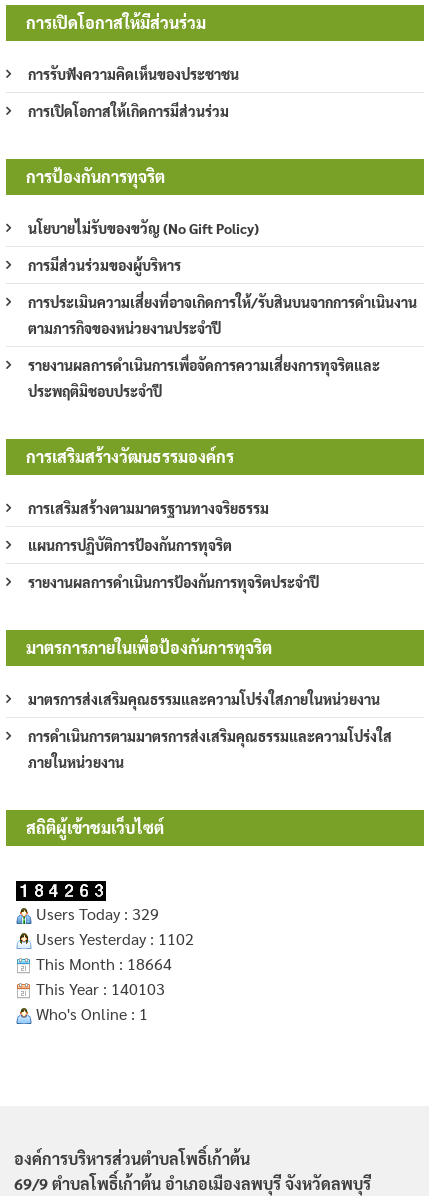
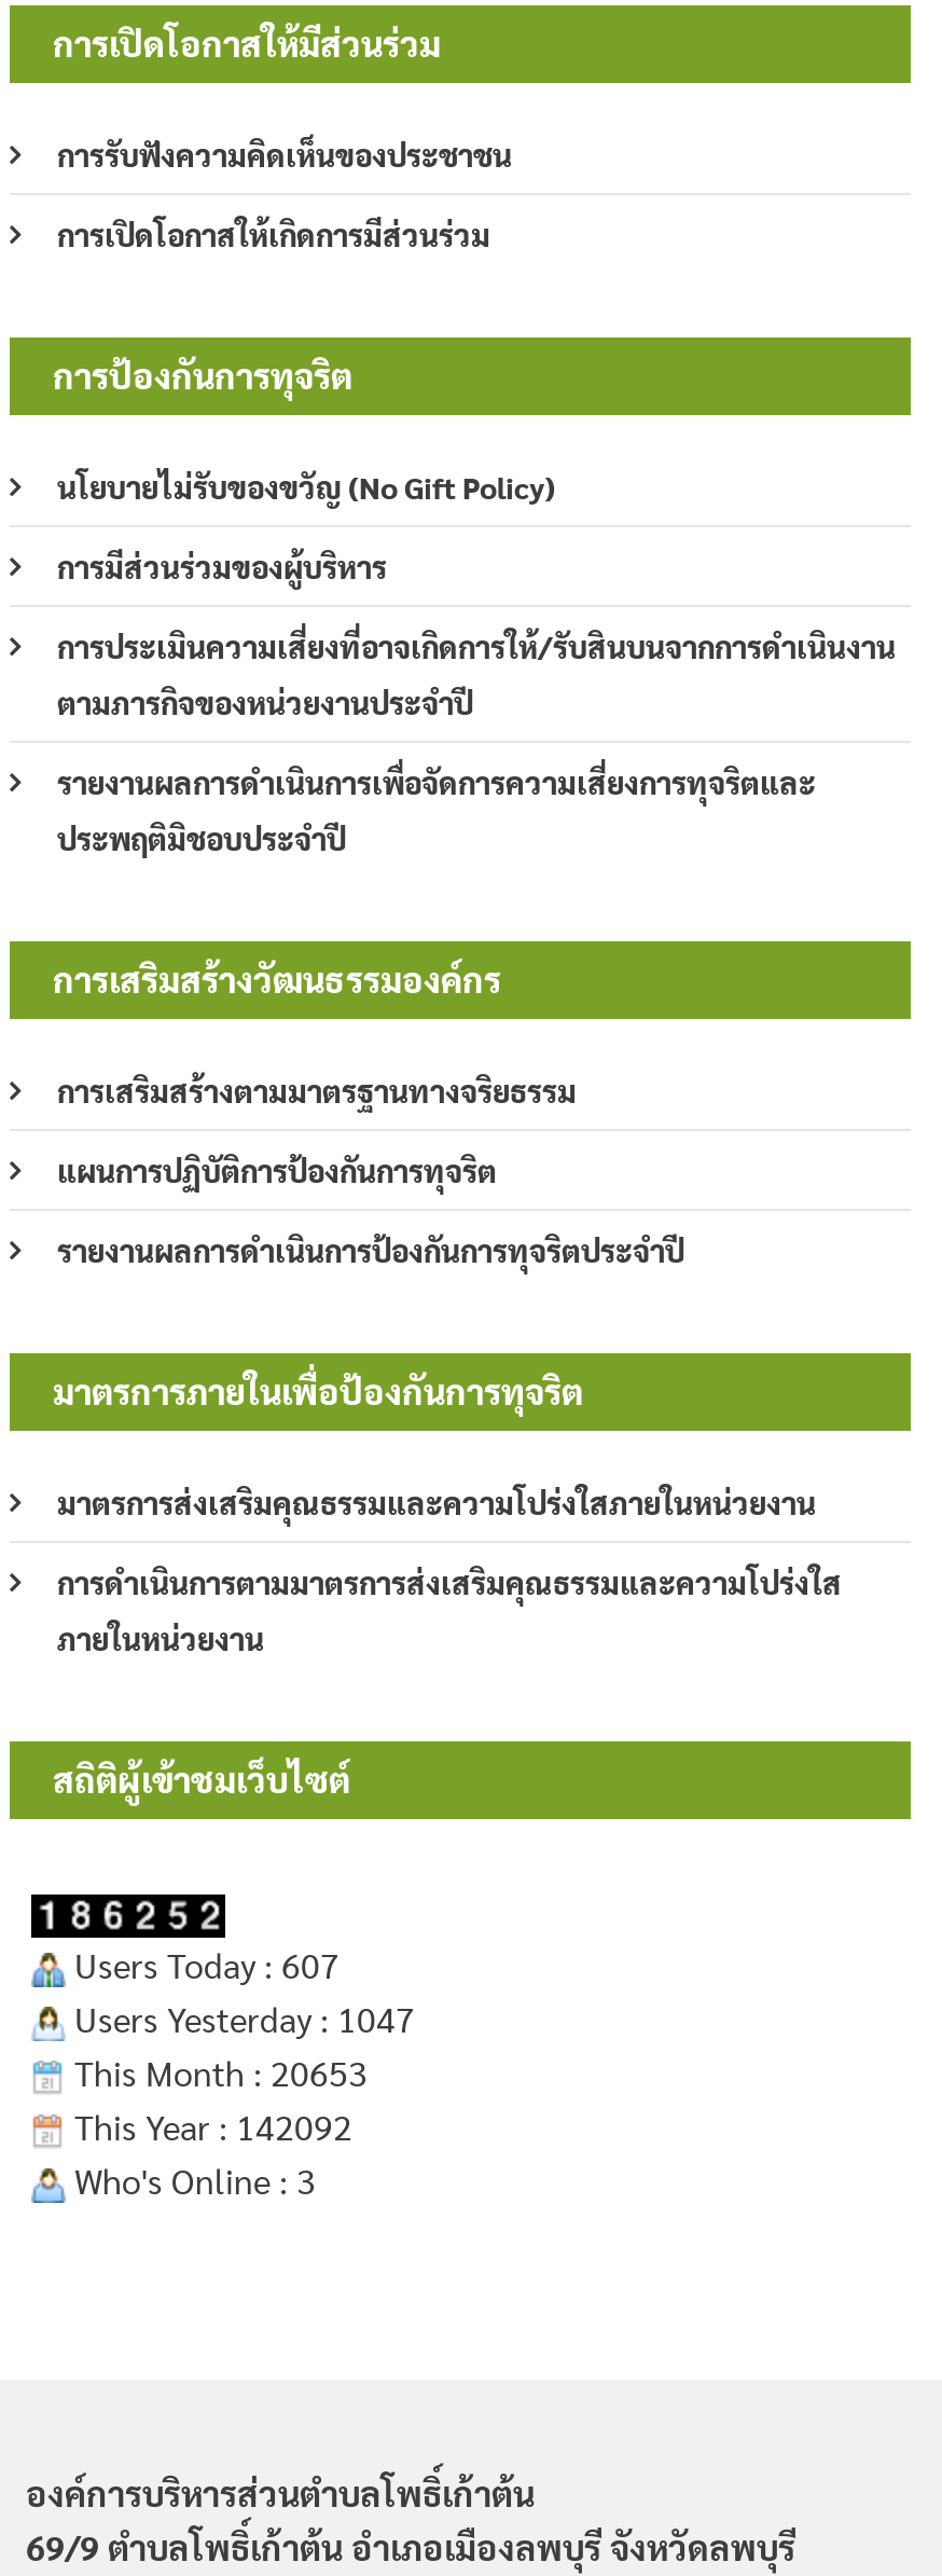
- Users Today : 329
+ Users Today : 607

- Users Yesterday : 1102
+ Users Yesterday : 1047

- This Month : 18664
+ This Month : 20653

- This Year : 140103
+ This Year : 142092

- Who's Online : 1
+ Who's Online : 3
